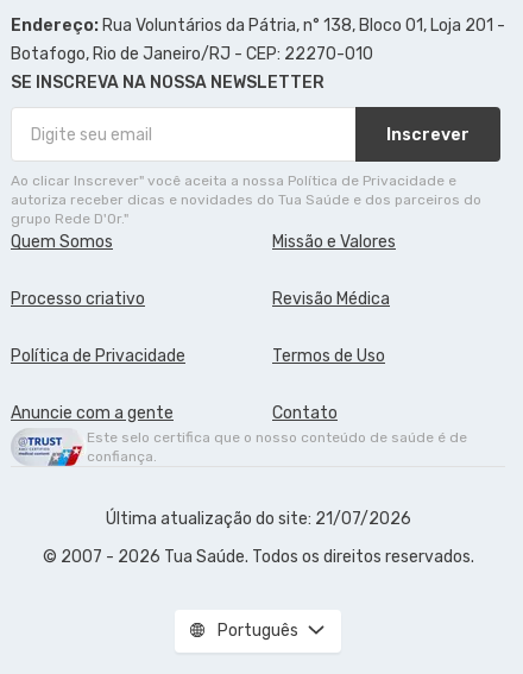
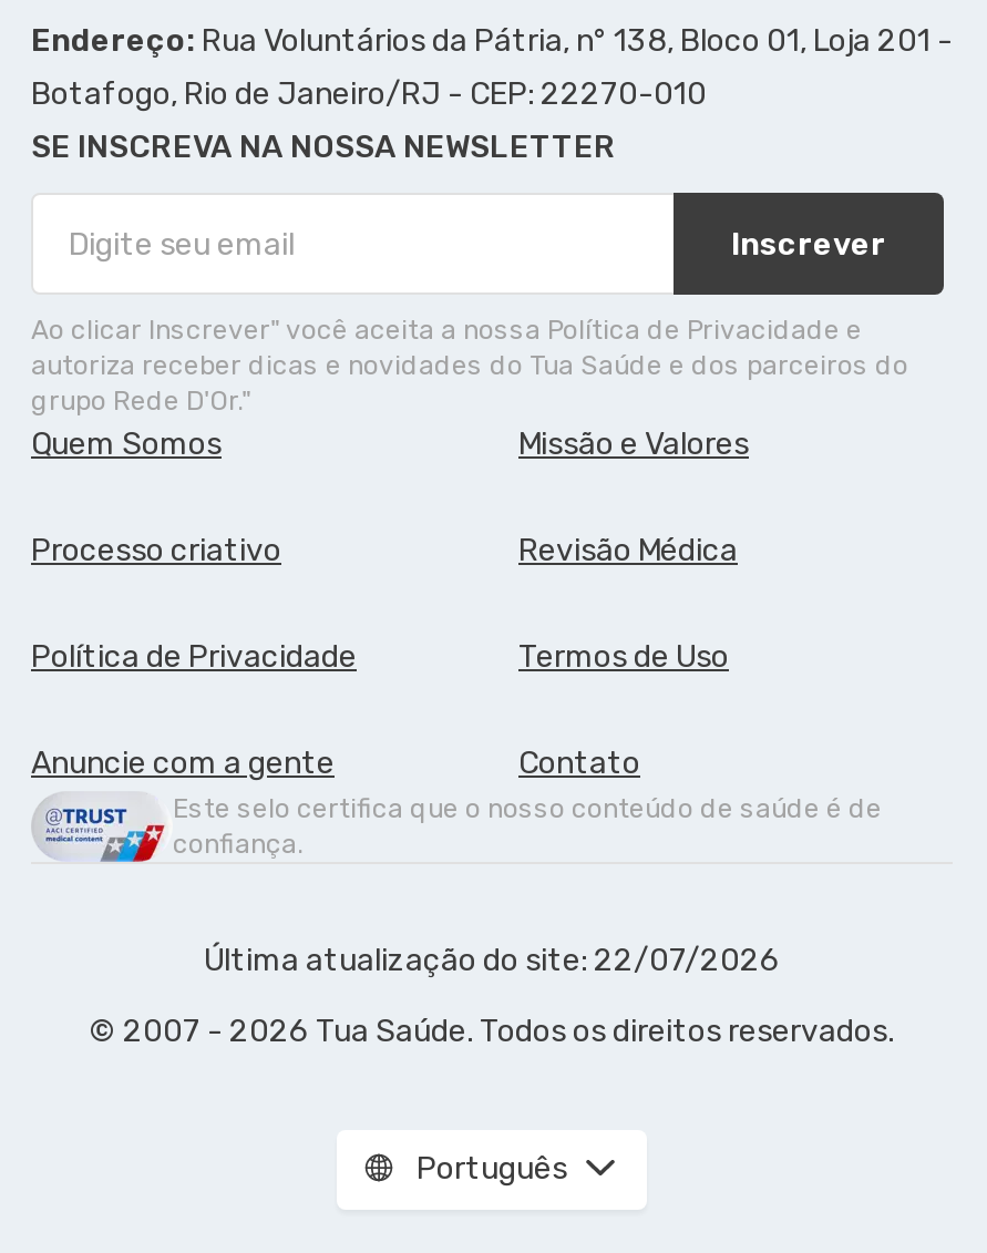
- Última atualização do site: 21/07/2026
+ Última atualização do site: 22/07/2026
